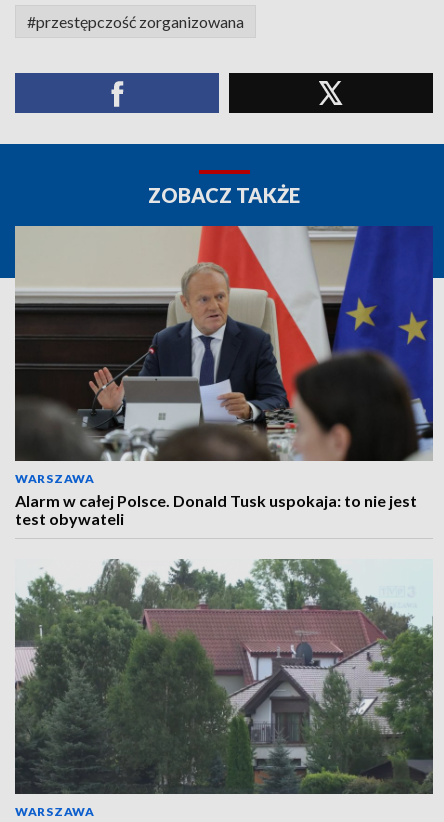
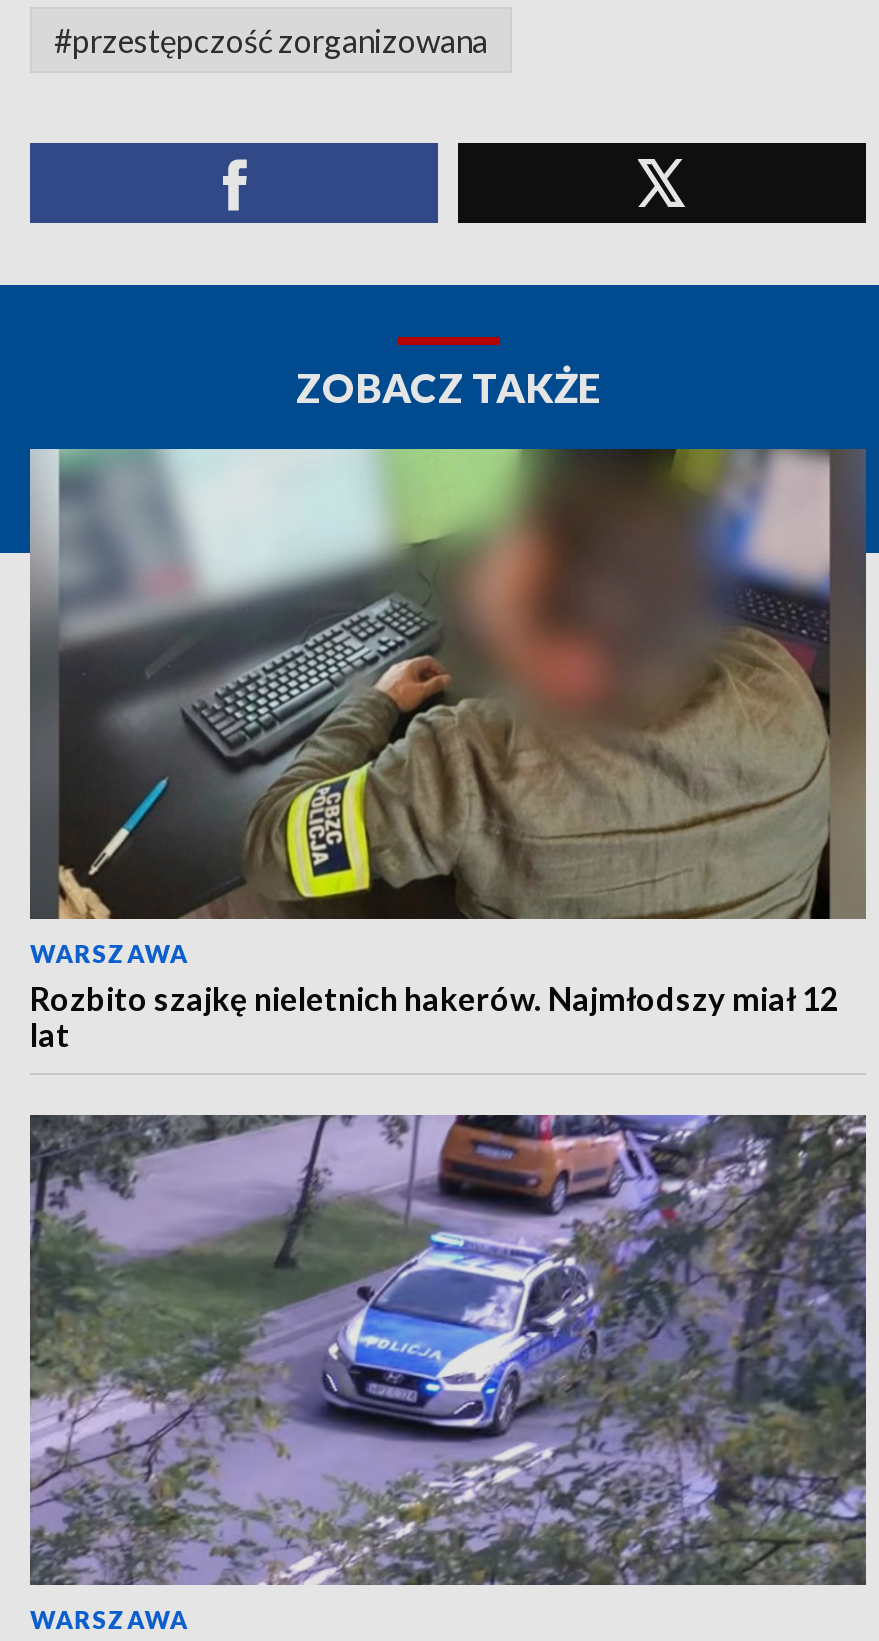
- [image]
- Alarm w całej Polsce. Donald Tusk uspokaja: to nie jest
- test obywateli
+ [image]
+ Rozbito szajkę nieletnich hakerów. Najmłodszy miał 12
+ lat

- [image]
+ [image]
